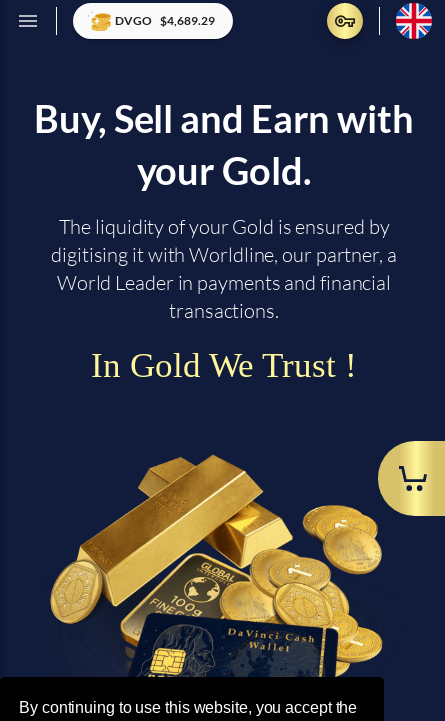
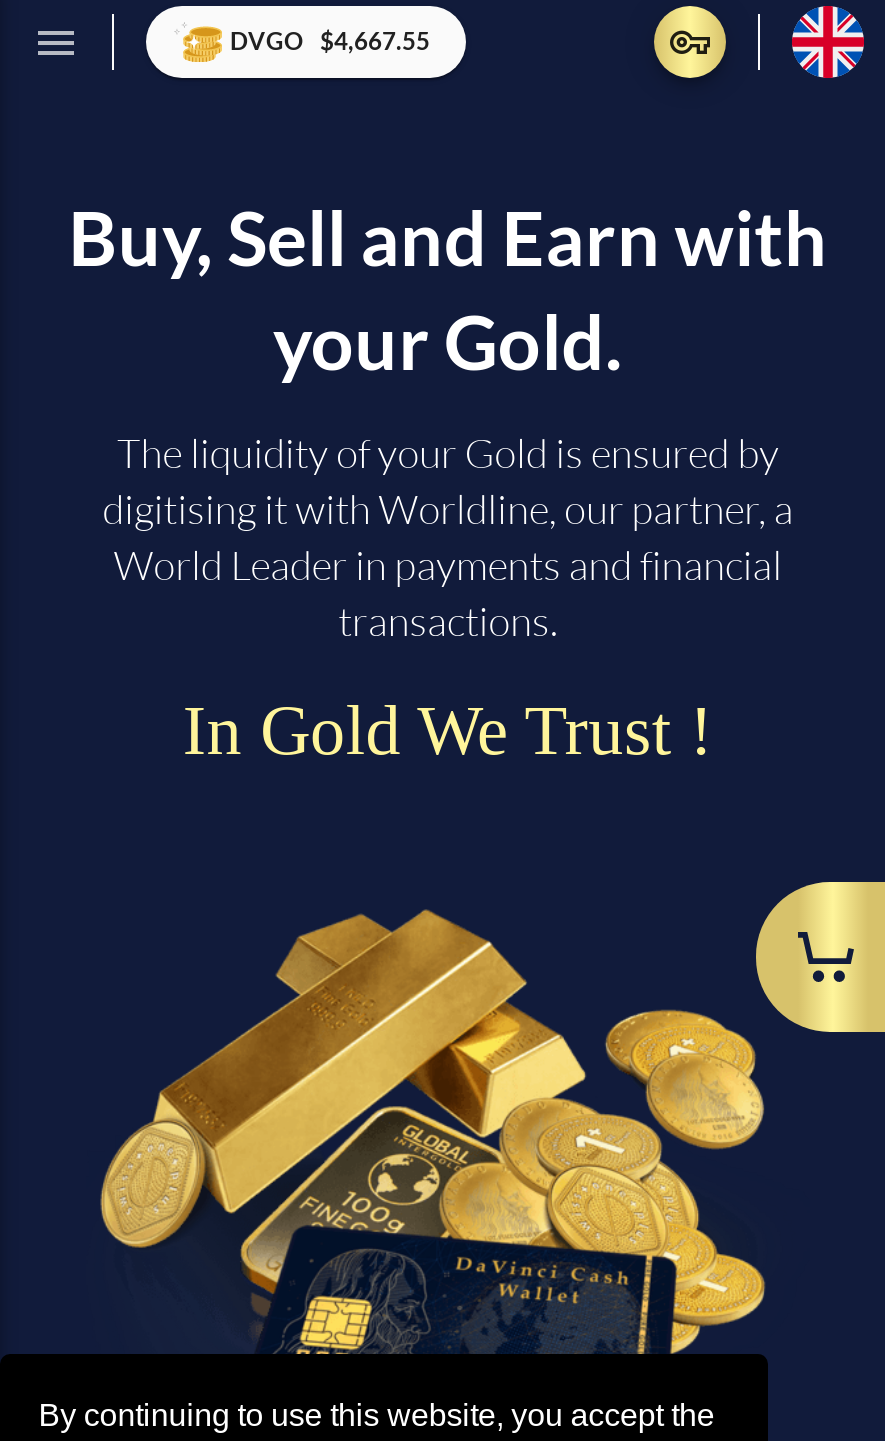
- DVGO $4,689.29
+ DVGO $4,667.55
